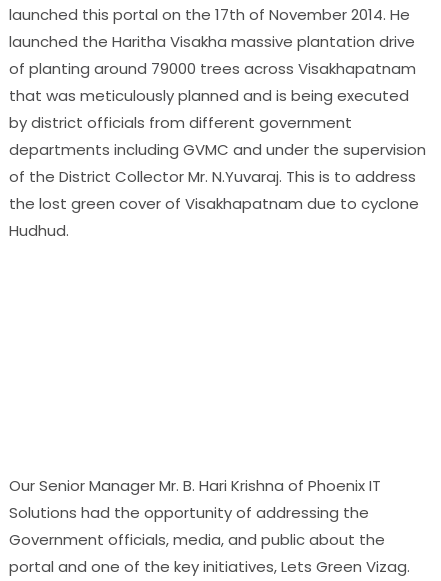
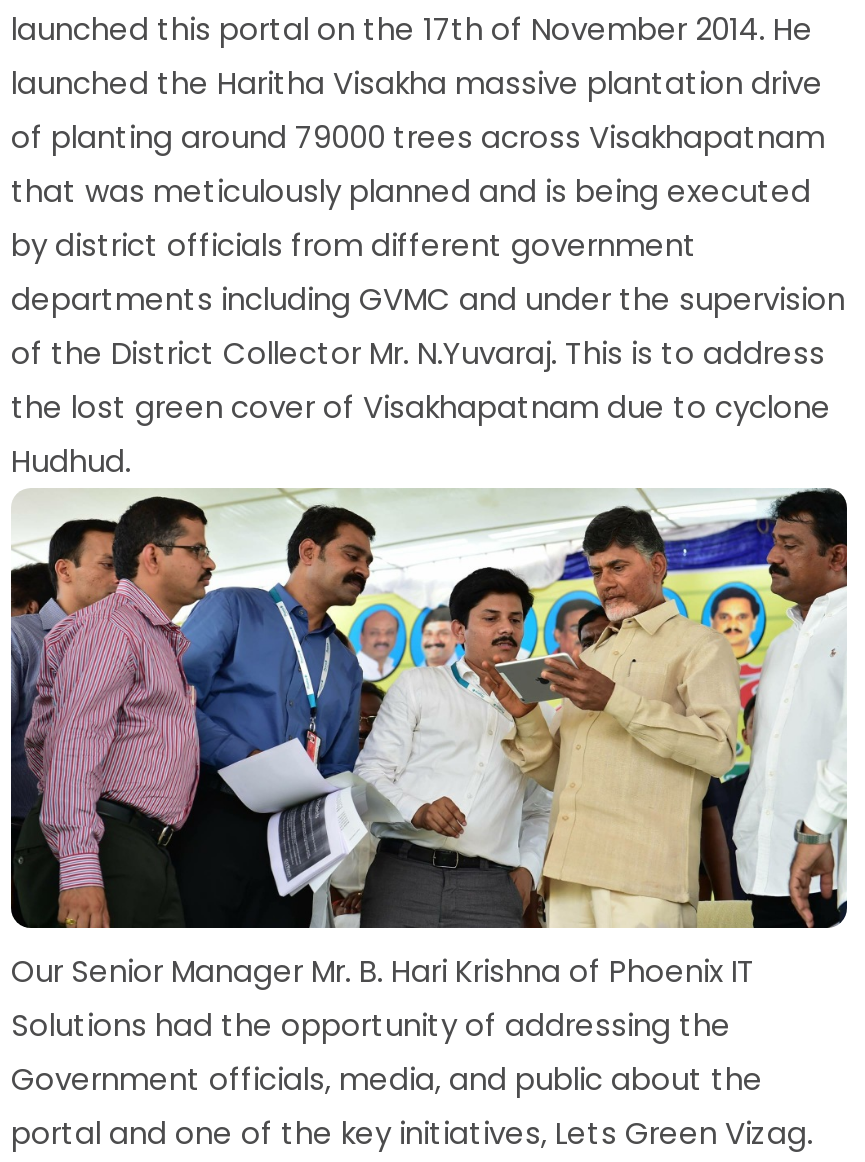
+ [image]
